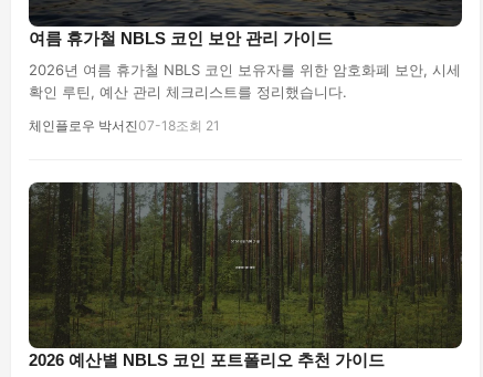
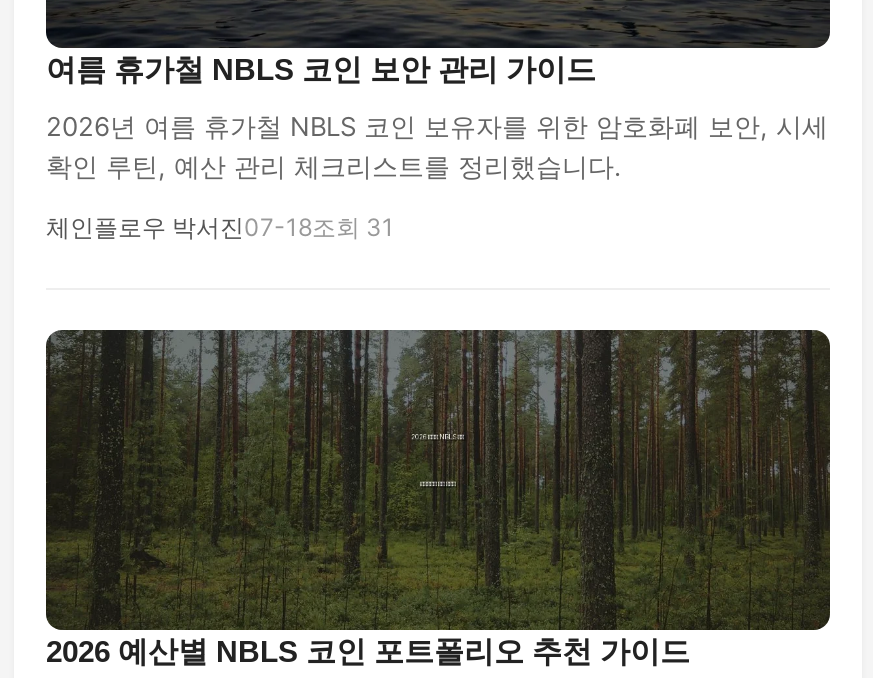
- 체인플로우 박서진 07-18조회 21
+ 체인플로우 박서진 07-18조회 31
